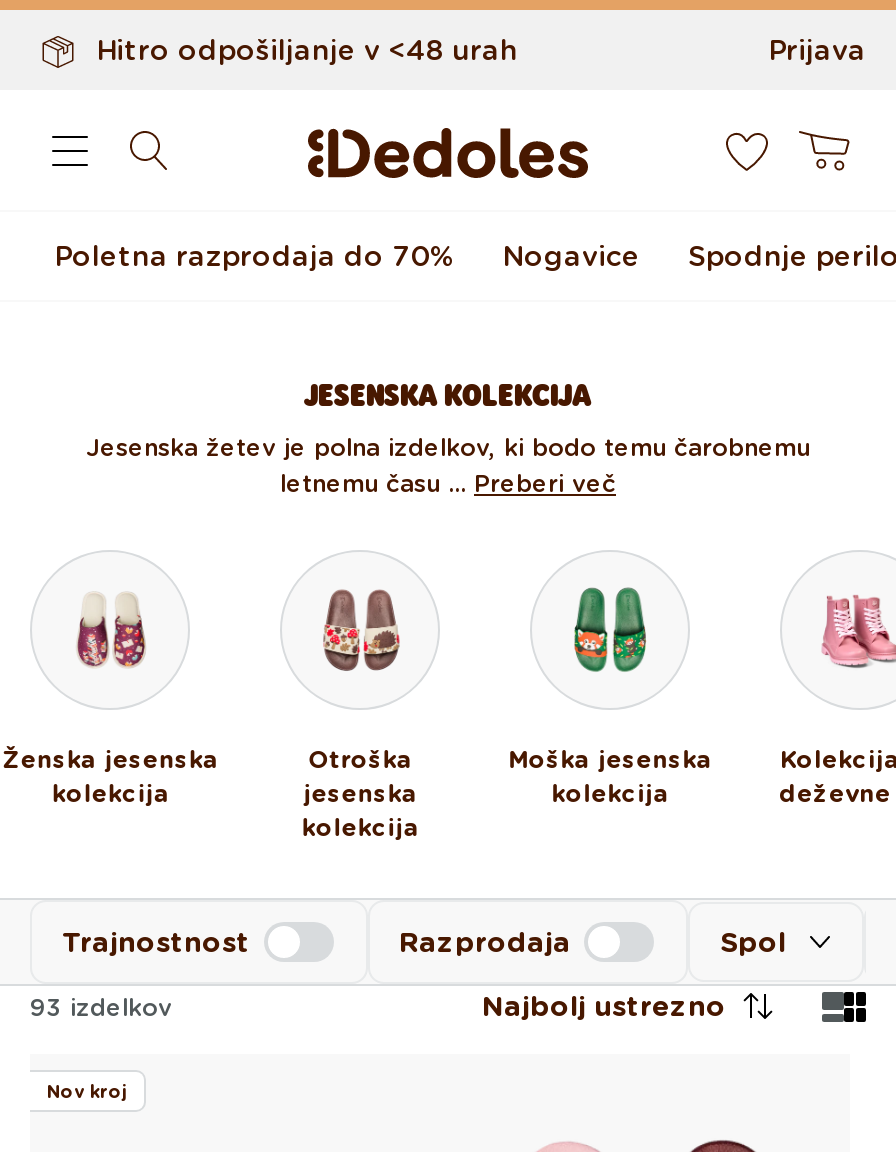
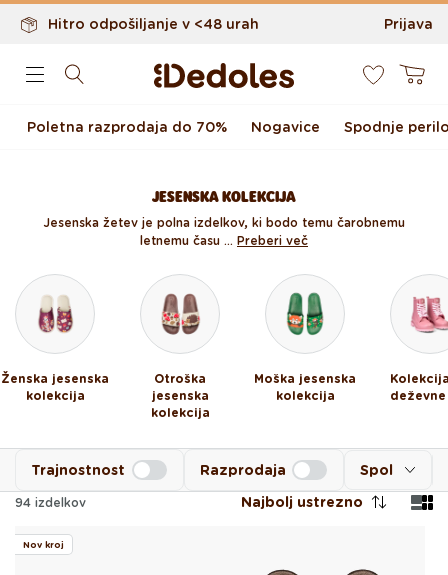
- 93 izdelkov
+ 94 izdelkov
